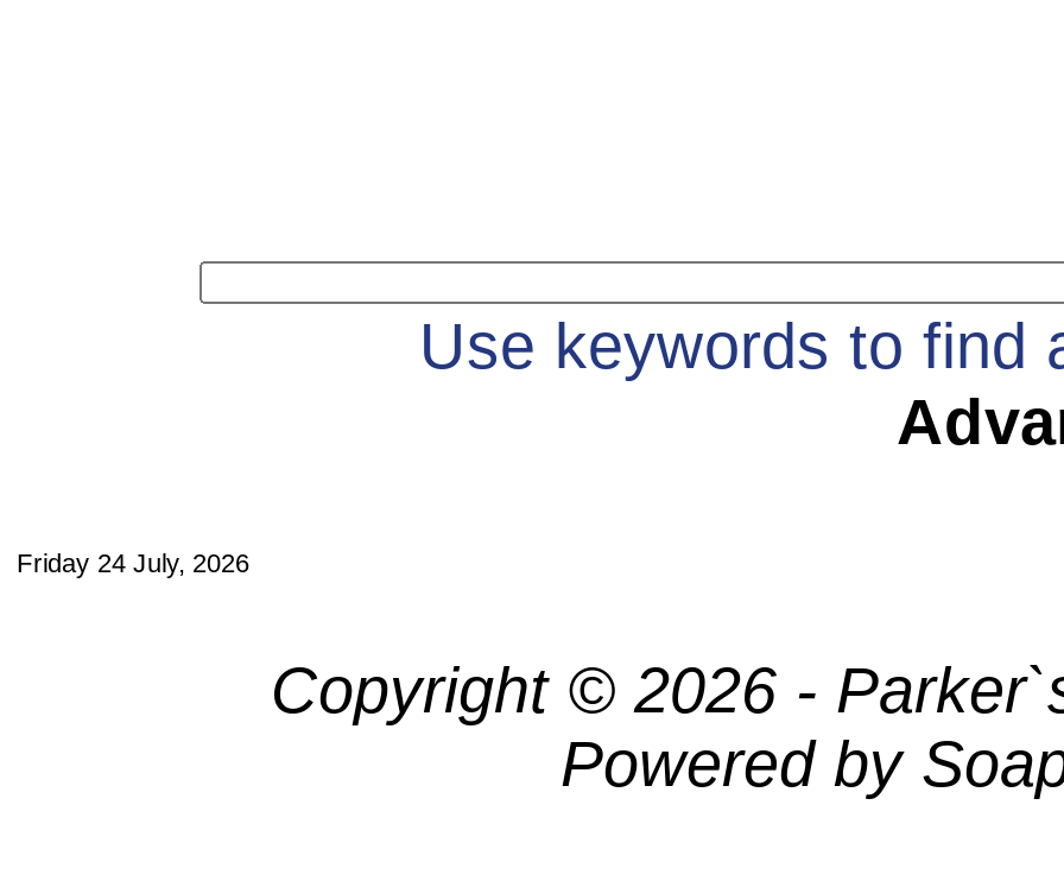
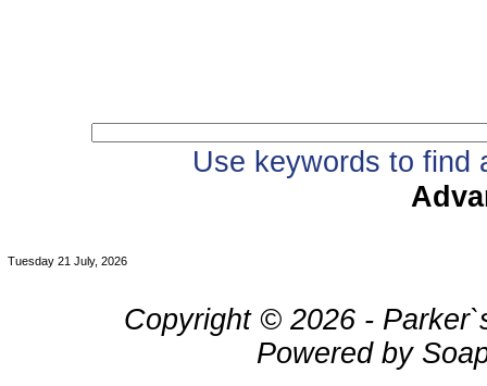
- Friday 24 July, 2026
+ Tuesday 21 July, 2026
